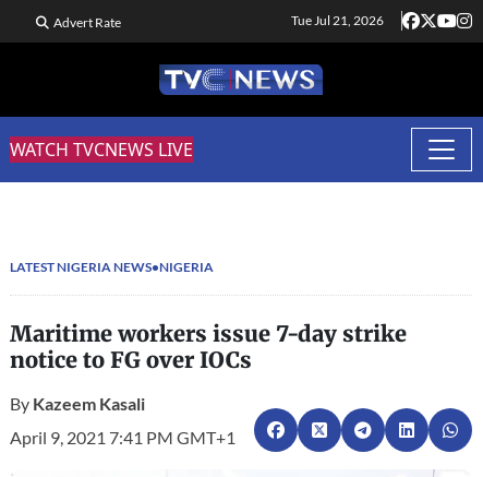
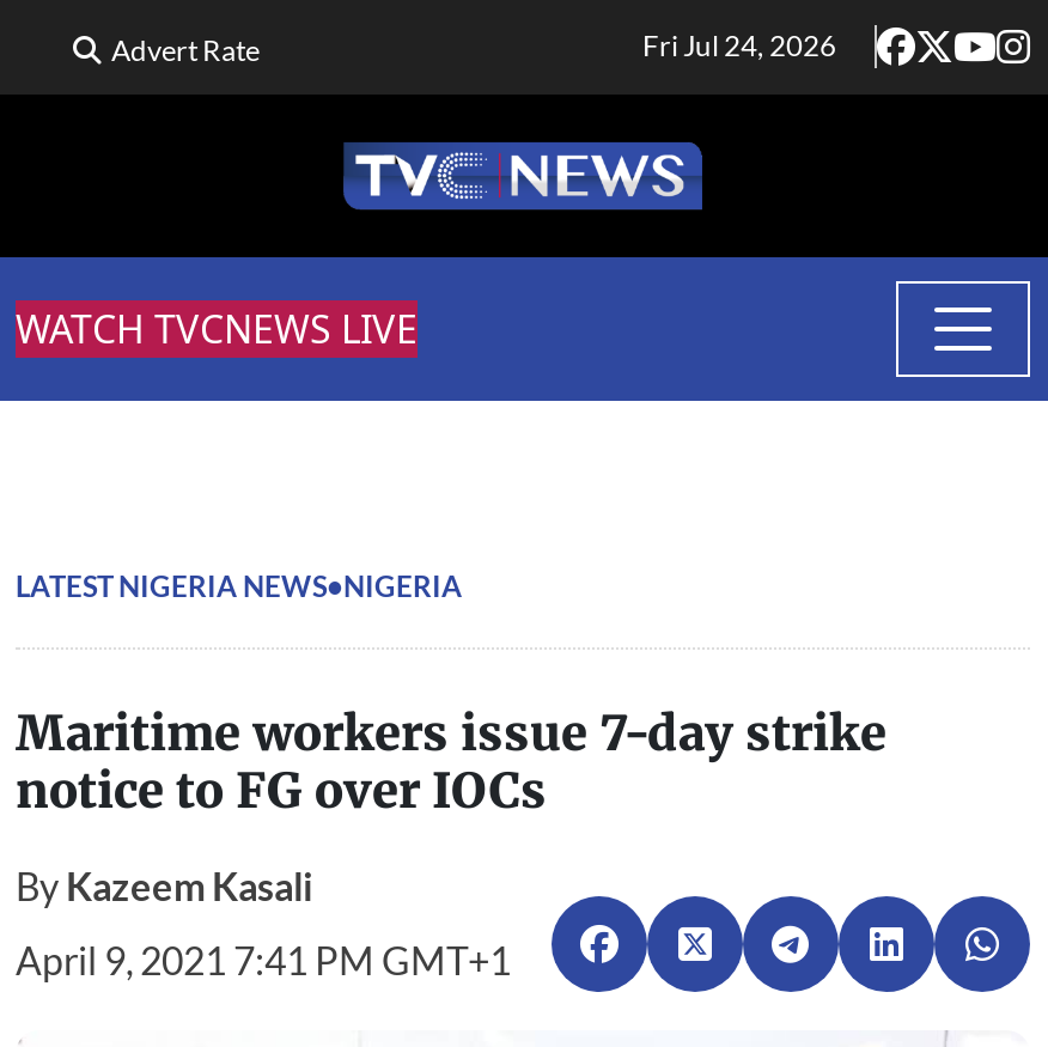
- Tue Jul 21, 2026
+ Fri Jul 24, 2026
